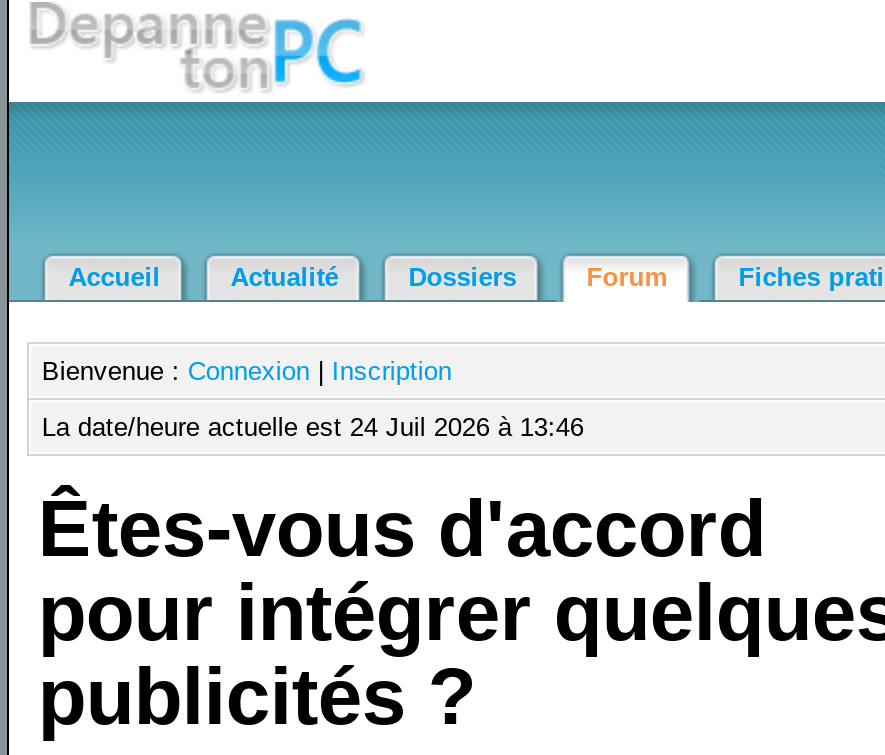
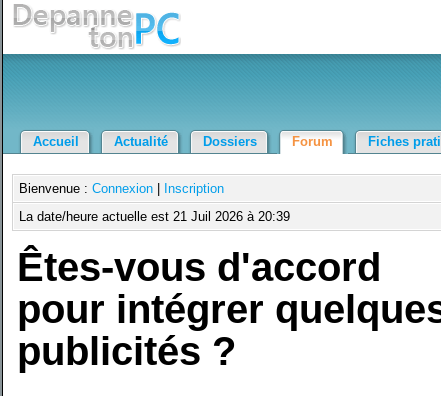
- La date/heure actuelle est 24 Juil 2026 à 13:46
+ La date/heure actuelle est 21 Juil 2026 à 20:39
